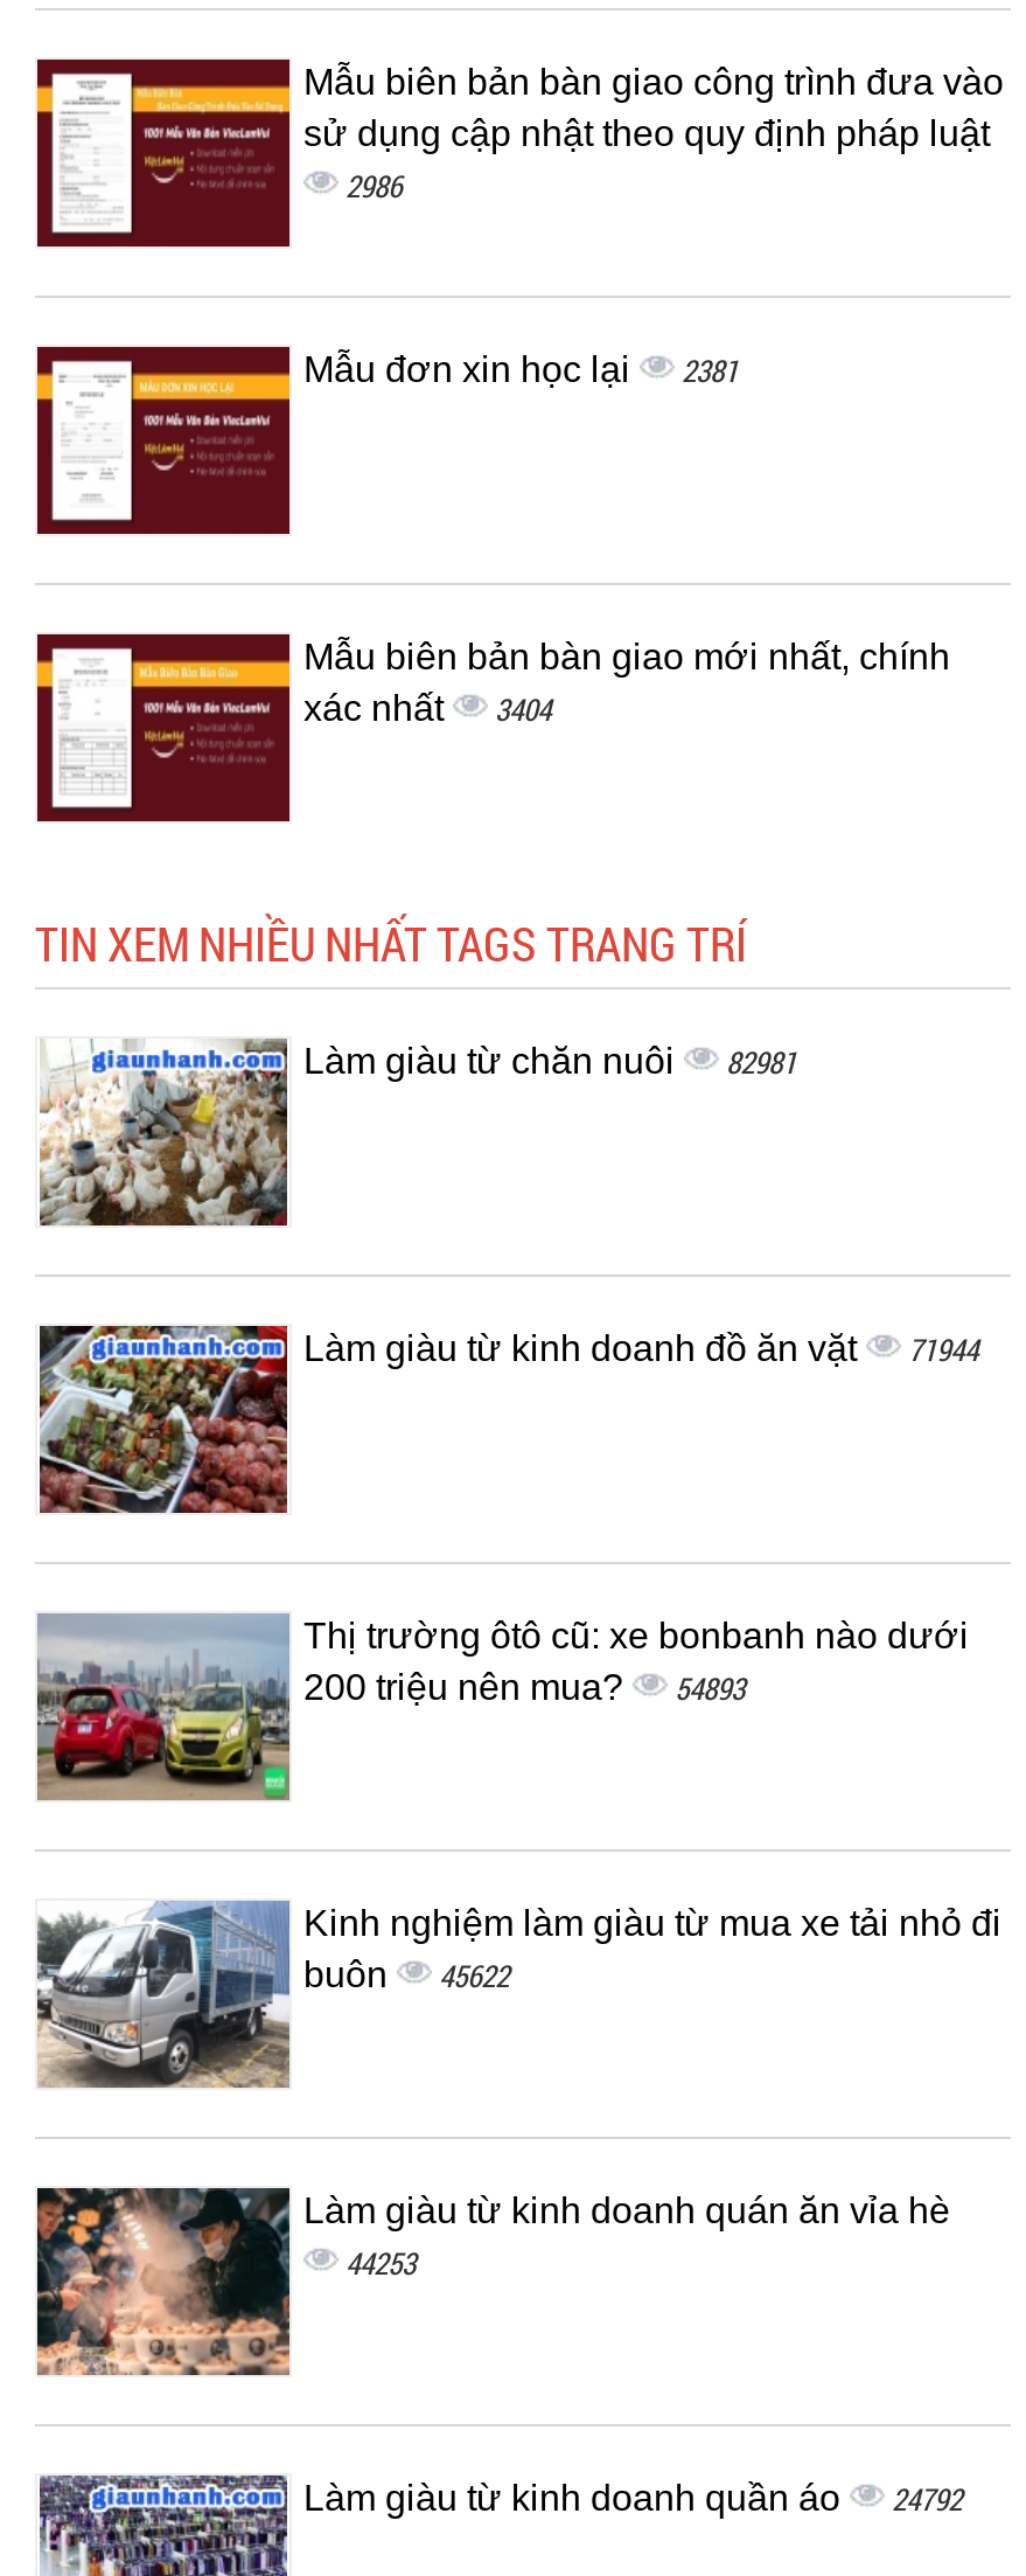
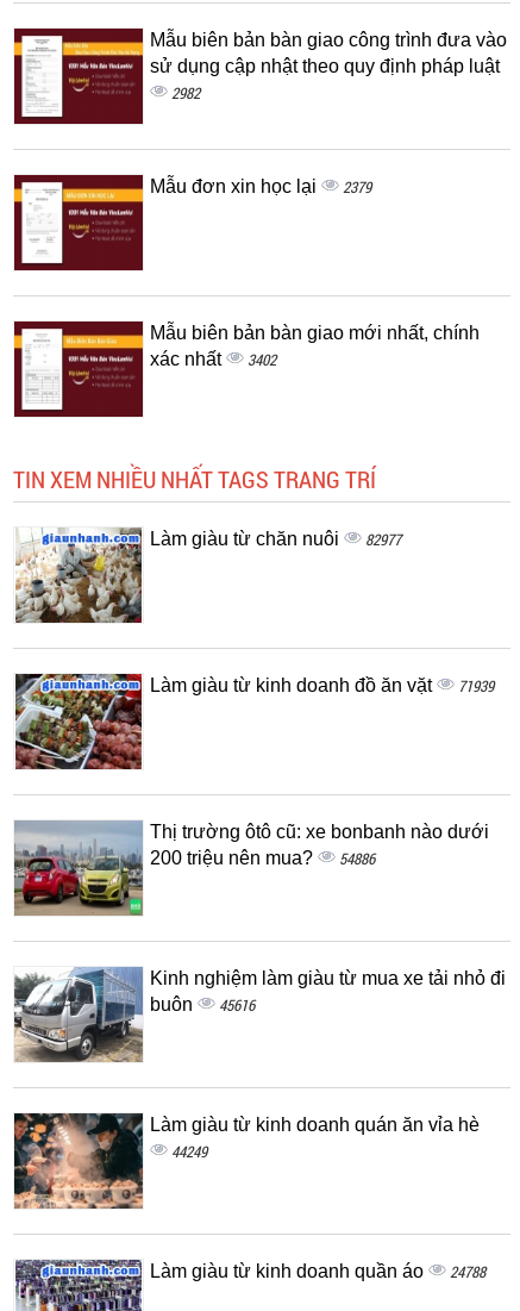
- 2986
+ 2982

- Mẫu đơn xin học lại 2381
+ Mẫu đơn xin học lại 2379

- xác nhất 3404
+ xác nhất 3402

- Làm giàu từ chăn nuôi 82981
+ Làm giàu từ chăn nuôi 82977

- Làm giàu từ kinh doanh đồ ăn vặt 71944
+ Làm giàu từ kinh doanh đồ ăn vặt 71939

- 200 triệu nên mua? 54893
+ 200 triệu nên mua? 54886

- buôn 45622
+ buôn 45616

- 44253
+ 44249

- Làm giàu từ kinh doanh quần áo 24792
+ Làm giàu từ kinh doanh quần áo 24788
